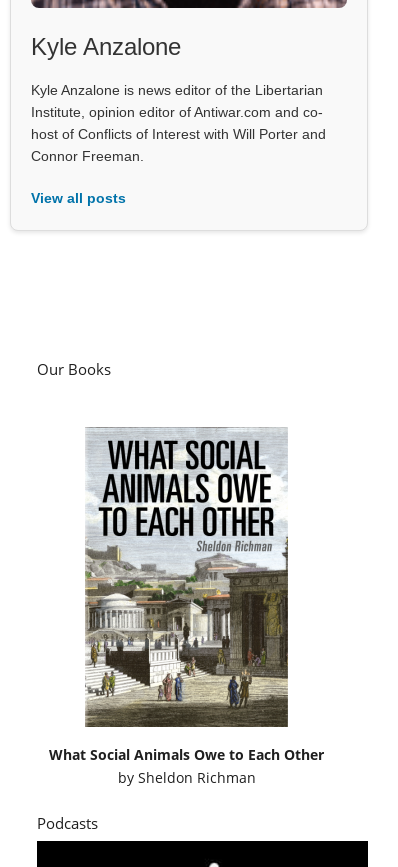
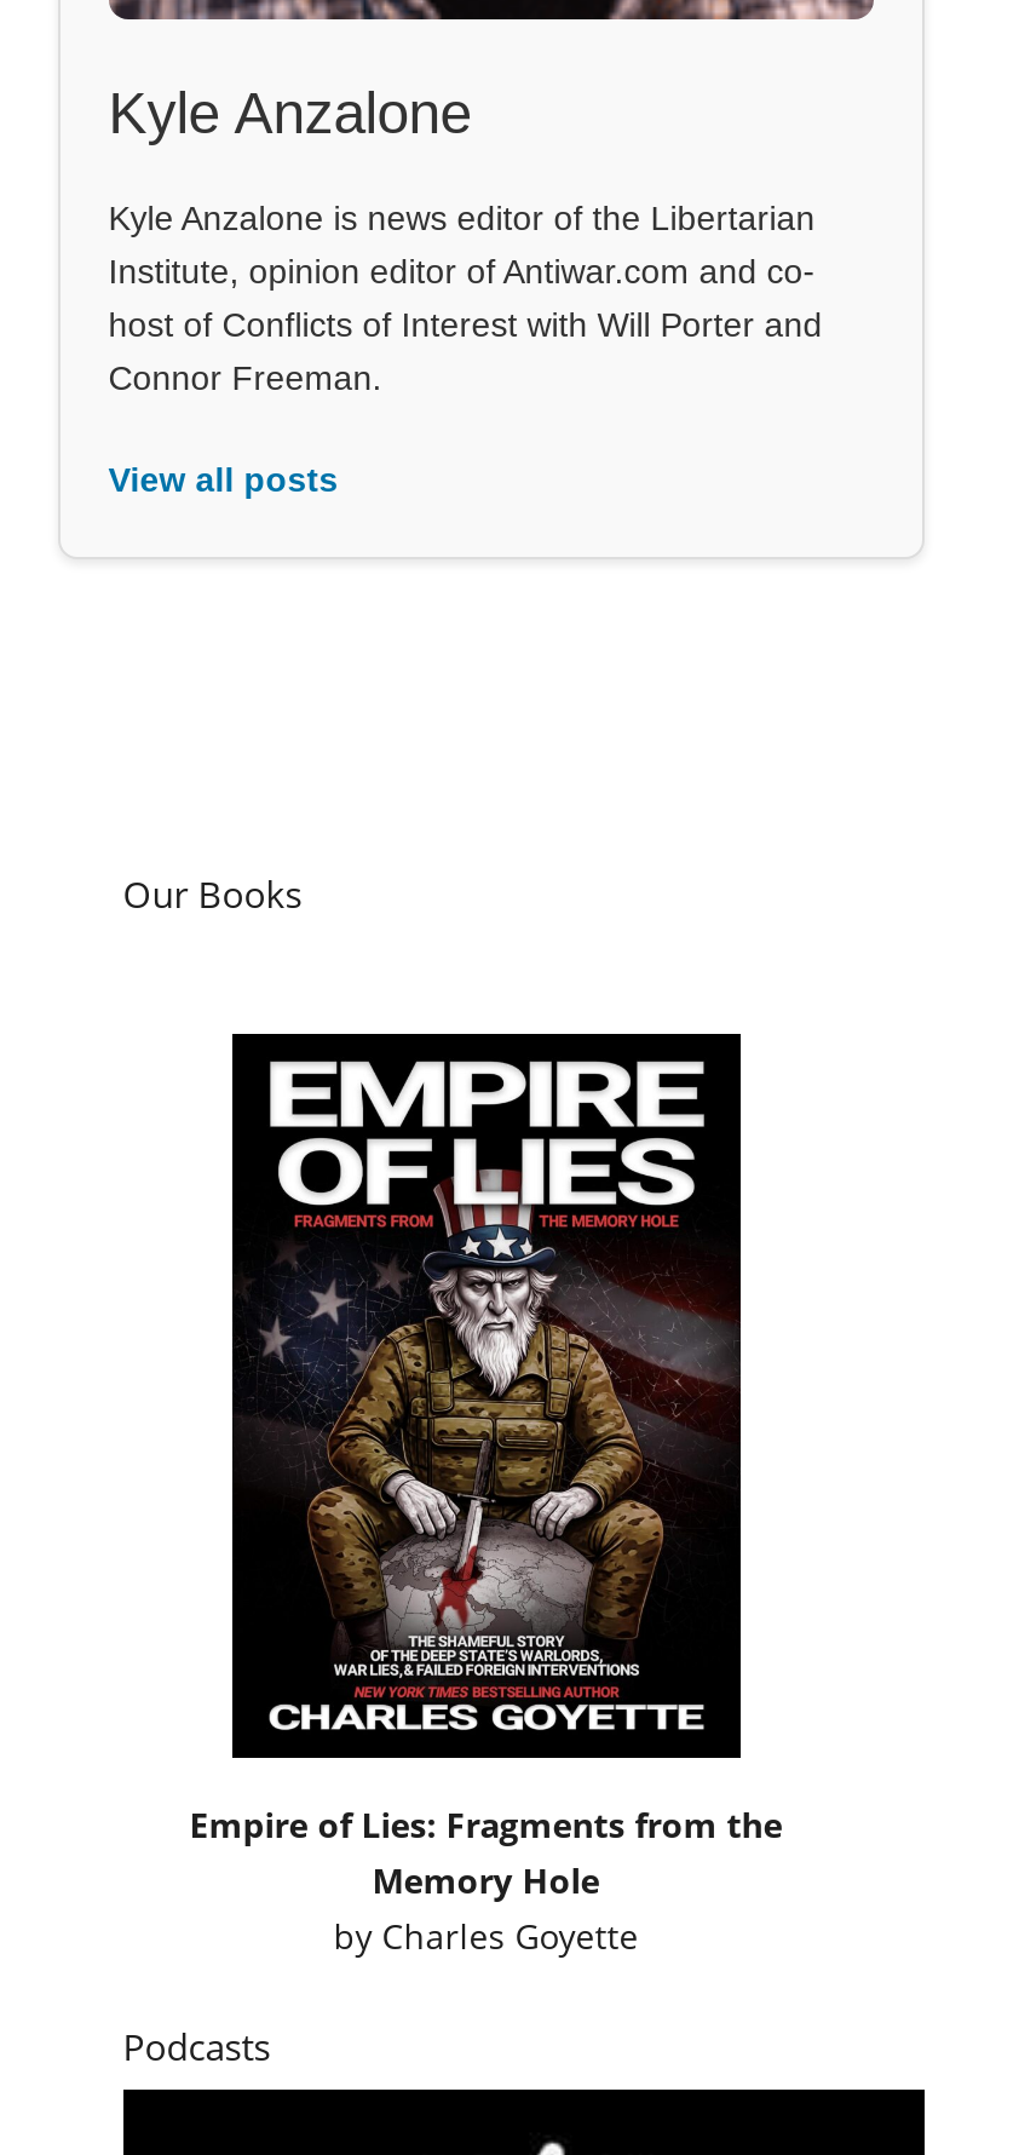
- [image]
- What Social Animals Owe to Each Other
- by Sheldon Richman
+ [image]
+ Empire of Lies: Fragments from the
+ Memory Hole
+ by Charles Goyette
